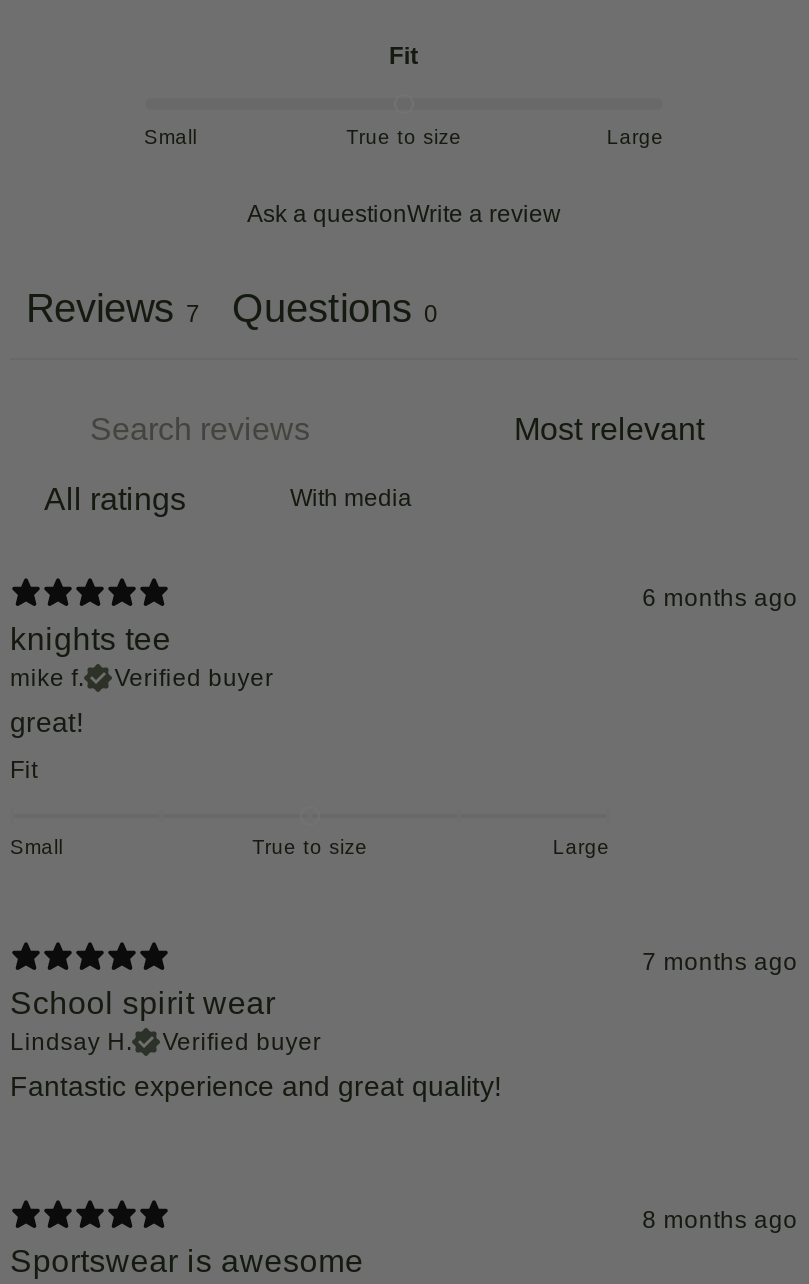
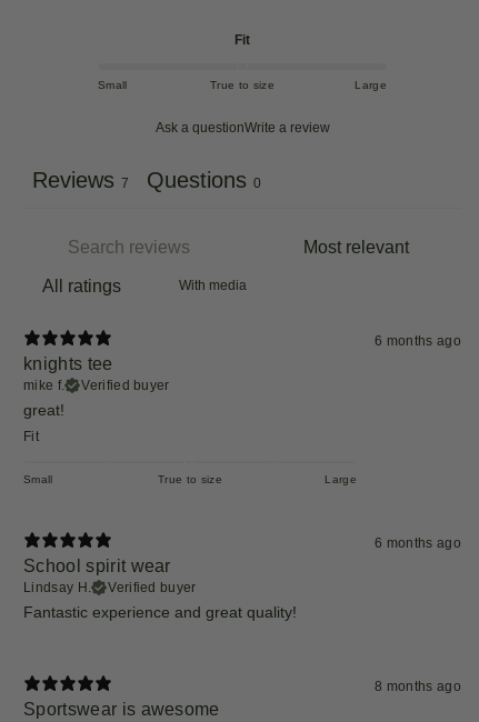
- 7 months ago
+ 6 months ago
